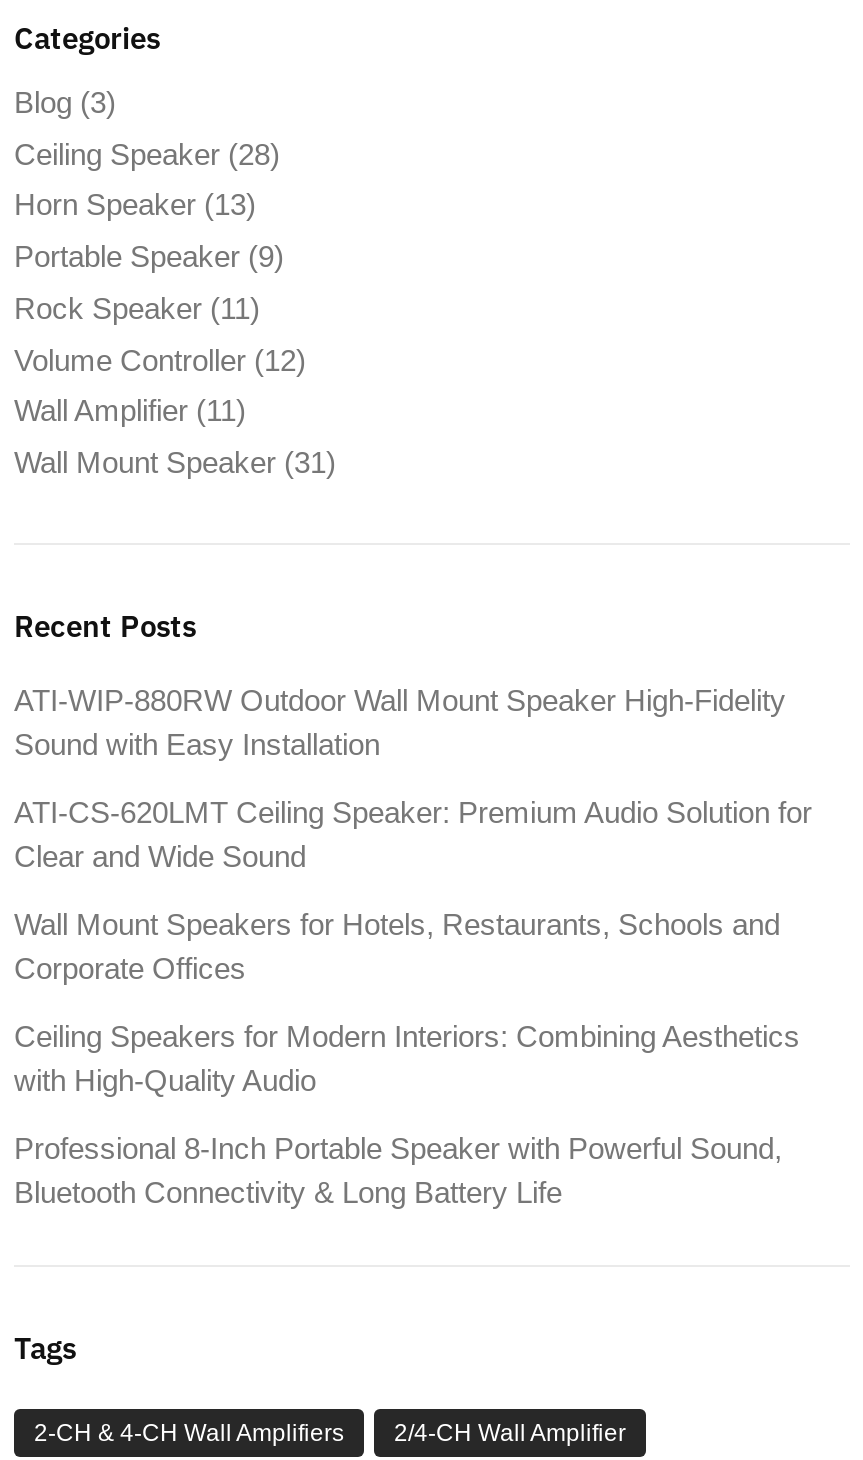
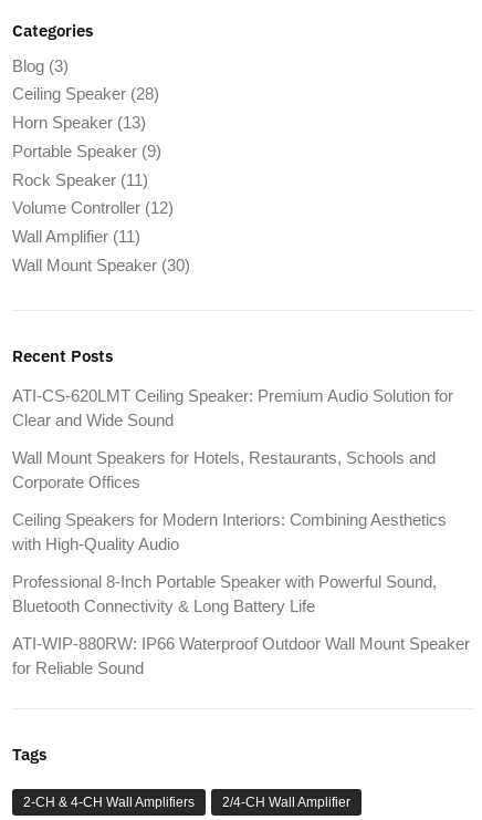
- Wall Mount Speaker (31)
+ Wall Mount Speaker (30)

- ATI-WIP-880RW Outdoor Wall Mount Speaker High-Fidelity
- Sound with Easy Installation

moved up: ATI-CS-620LMT Ceiling Speaker: Premium Audio Solution for | Clear and Wide Sound | Wall Mount Speakers for Hotels, Restaurants, Schools and | Corporate Offices | Ceiling Speakers for Modern Interiors: Combining Aesthetics | with High-Quality Audio | Professional 8-Inch Portable Speaker with Powerful Sound, | Bluetooth Connectivity & Long Battery Life

+ ATI-WIP-880RW: IP66 Waterproof Outdoor Wall Mount Speaker
+ for Reliable Sound
